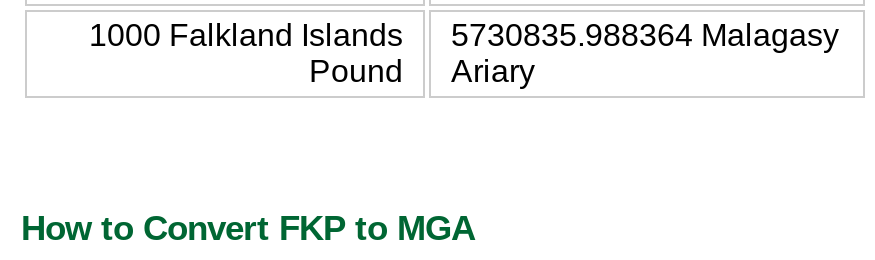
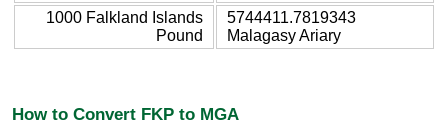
- 5730835.988364 Malagasy
- Ariary
+ 5744411.7819343
+ Malagasy Ariary
